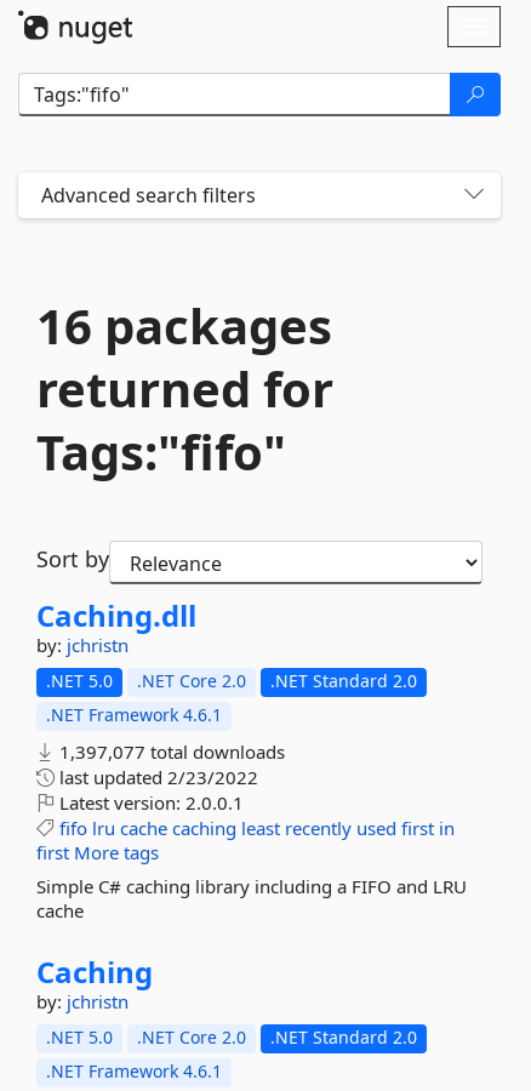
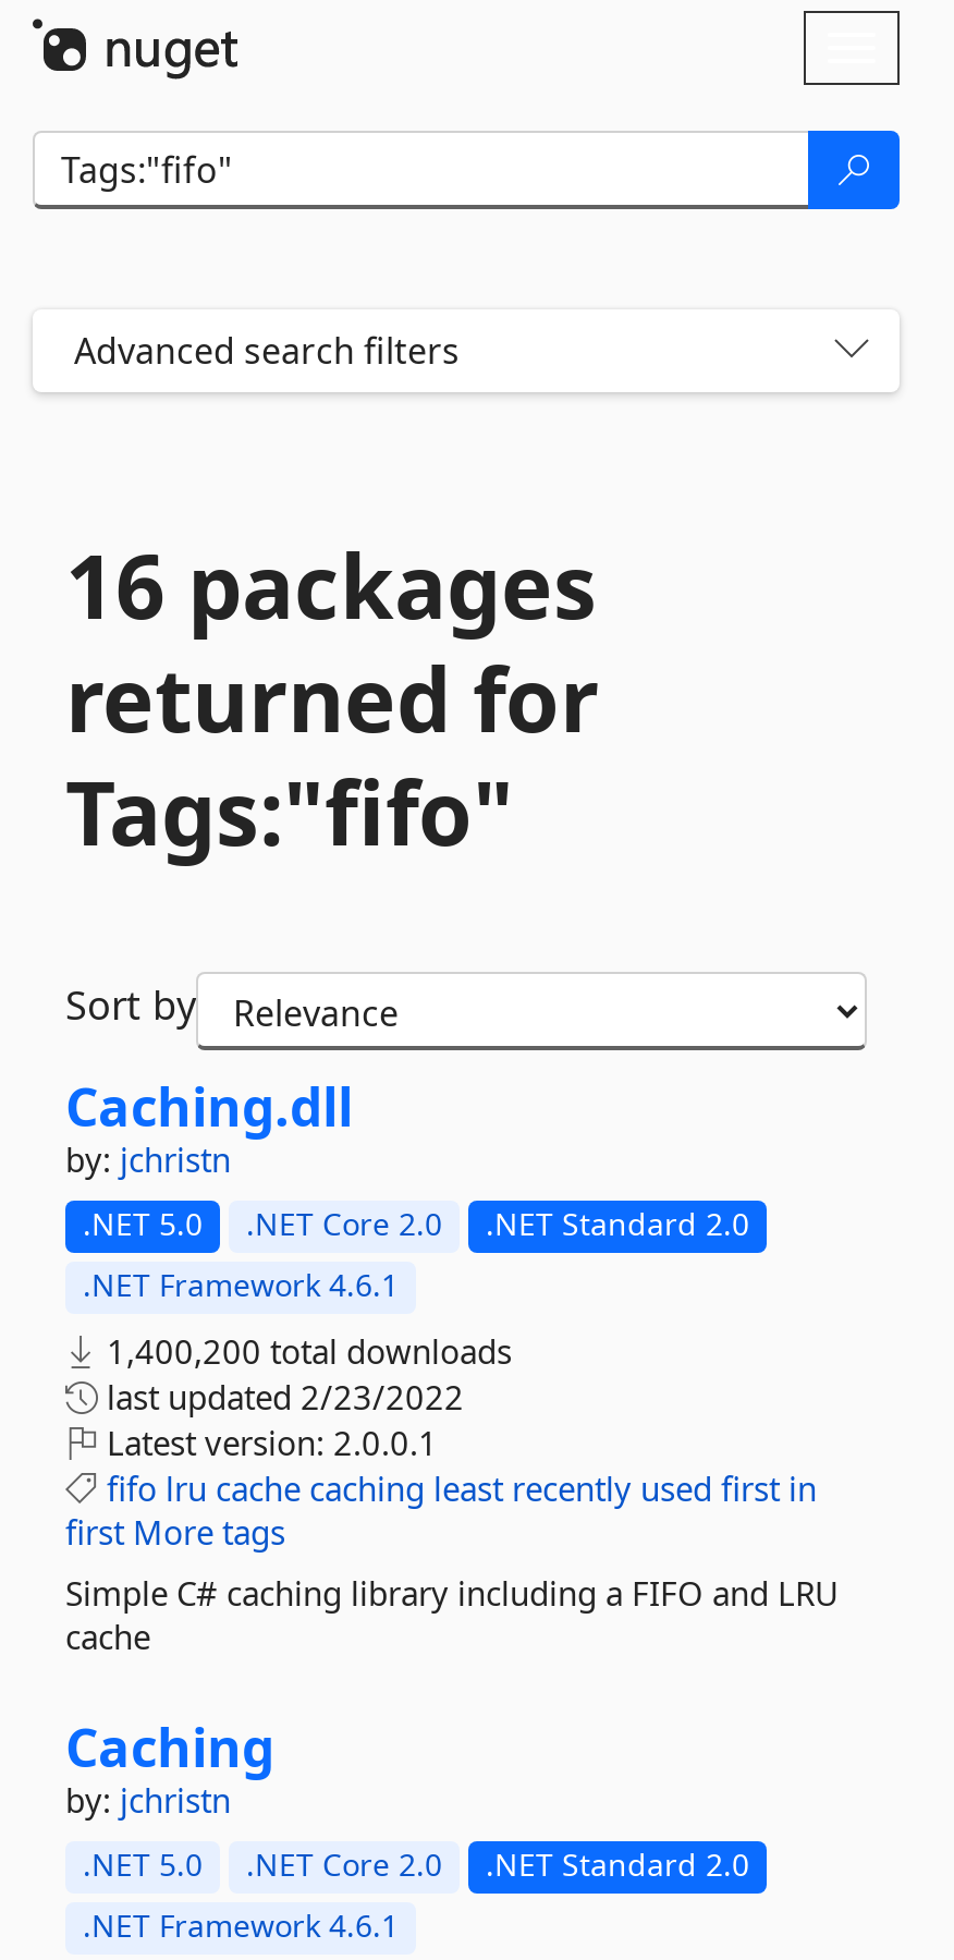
- 1,397,077 total downloads
+ 1,400,200 total downloads
